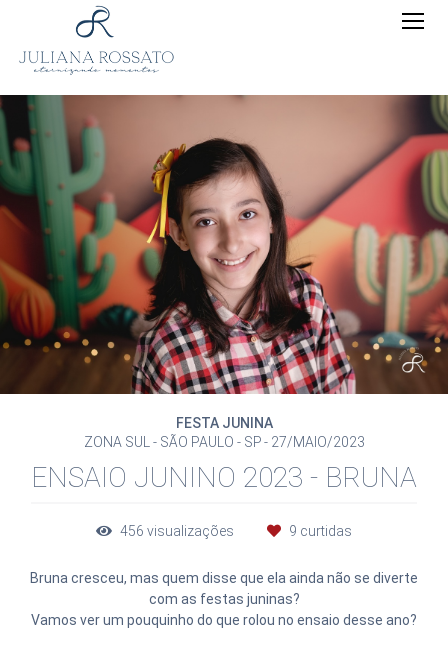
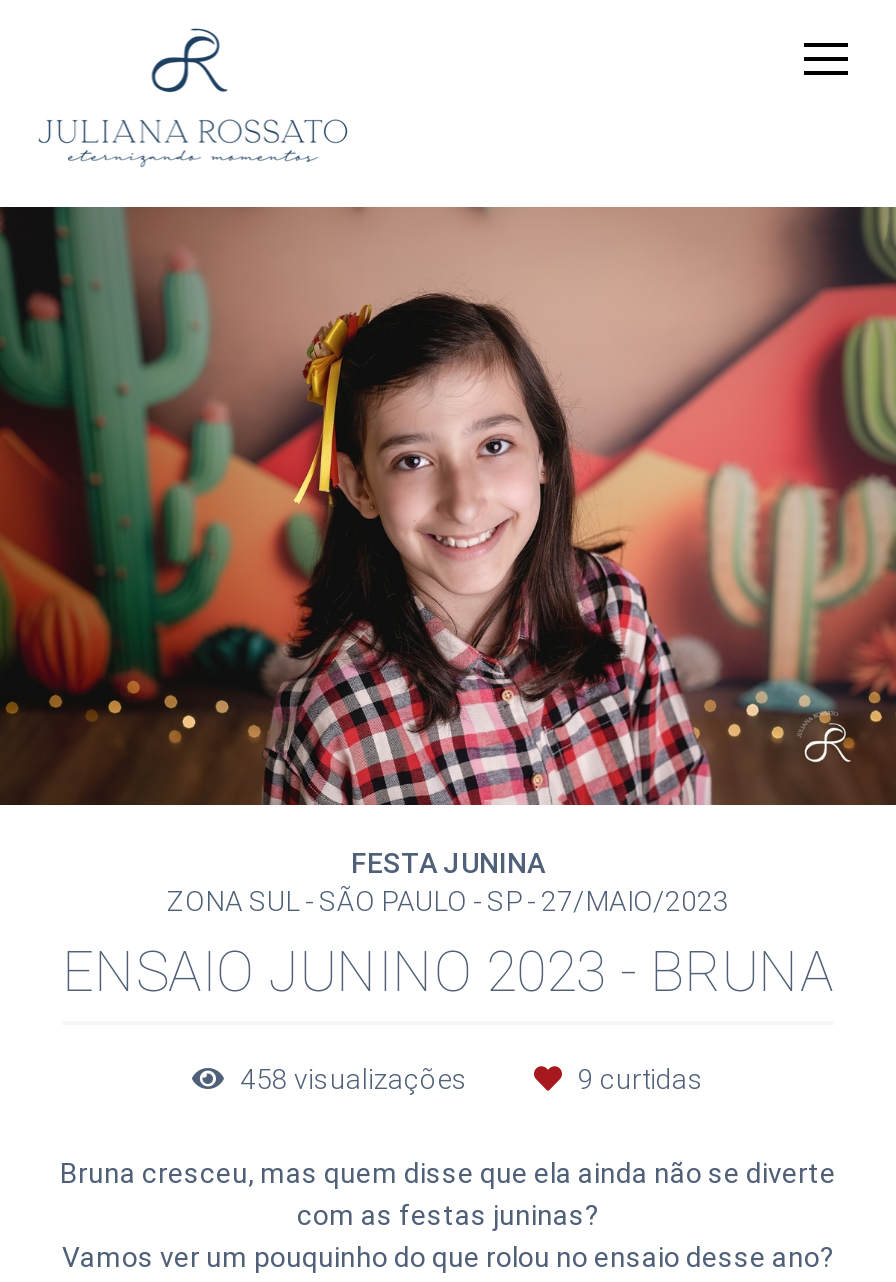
- 456 visualizações
+ 458 visualizações
